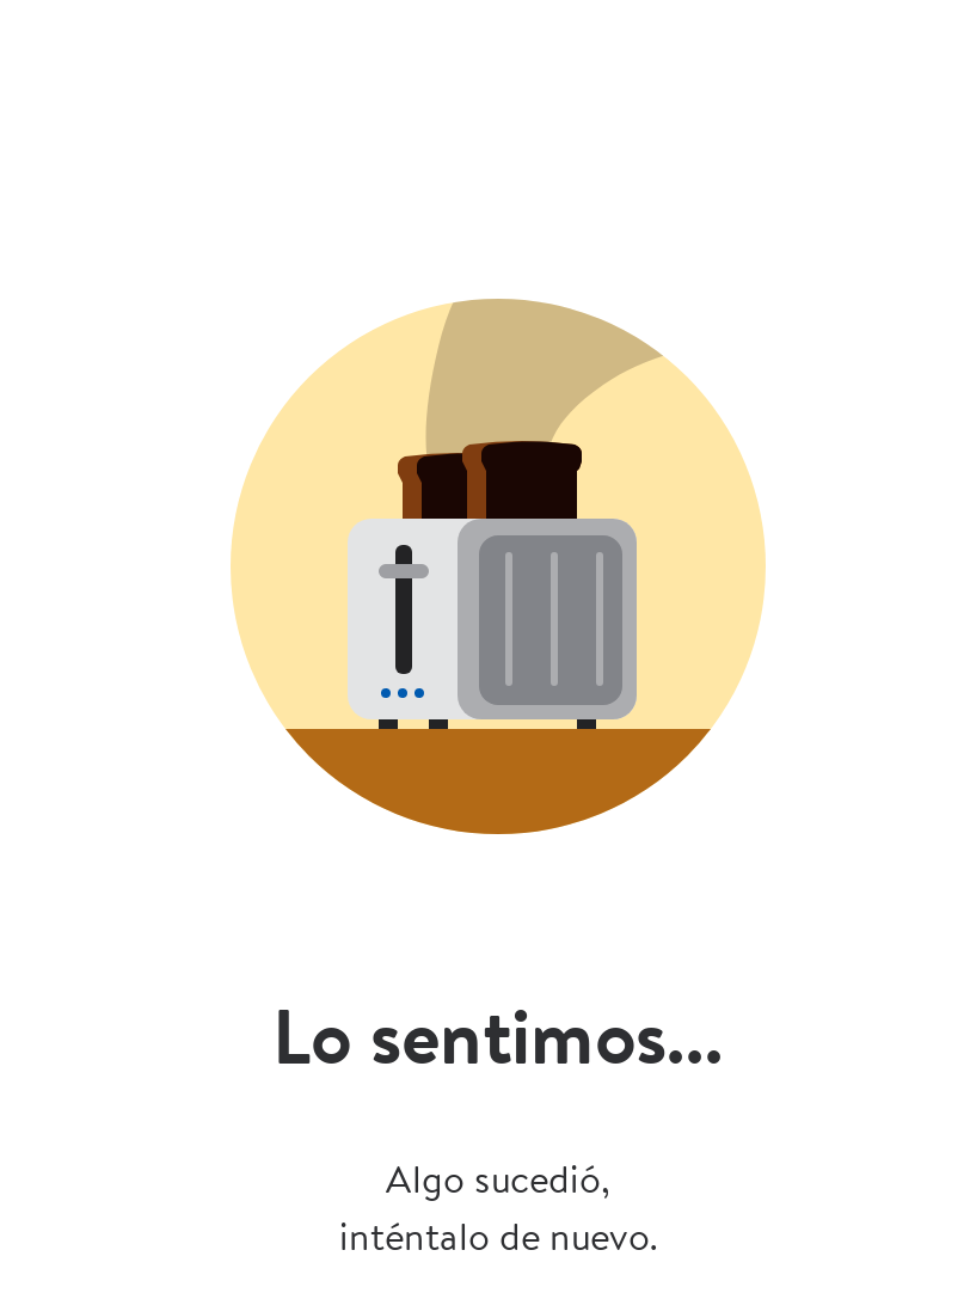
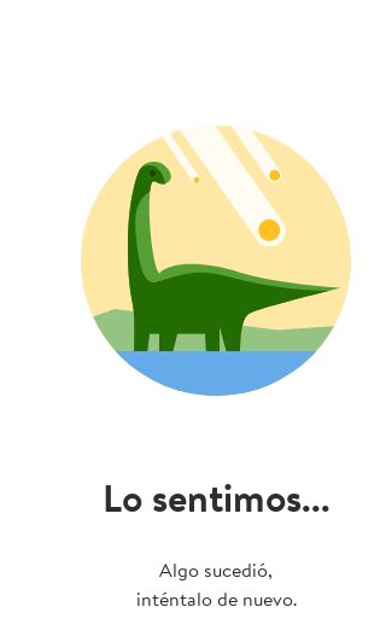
- [image]
+ [image]
